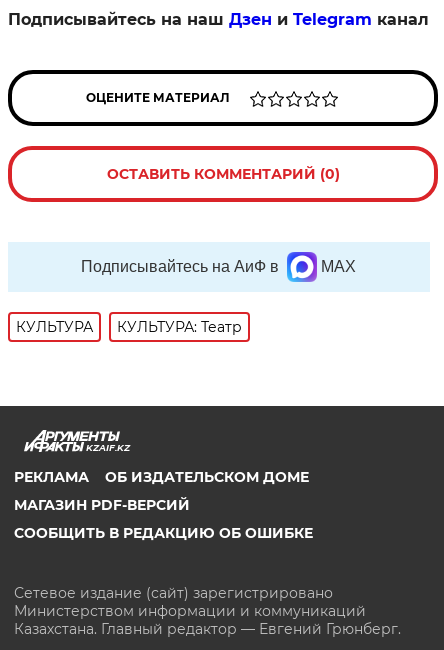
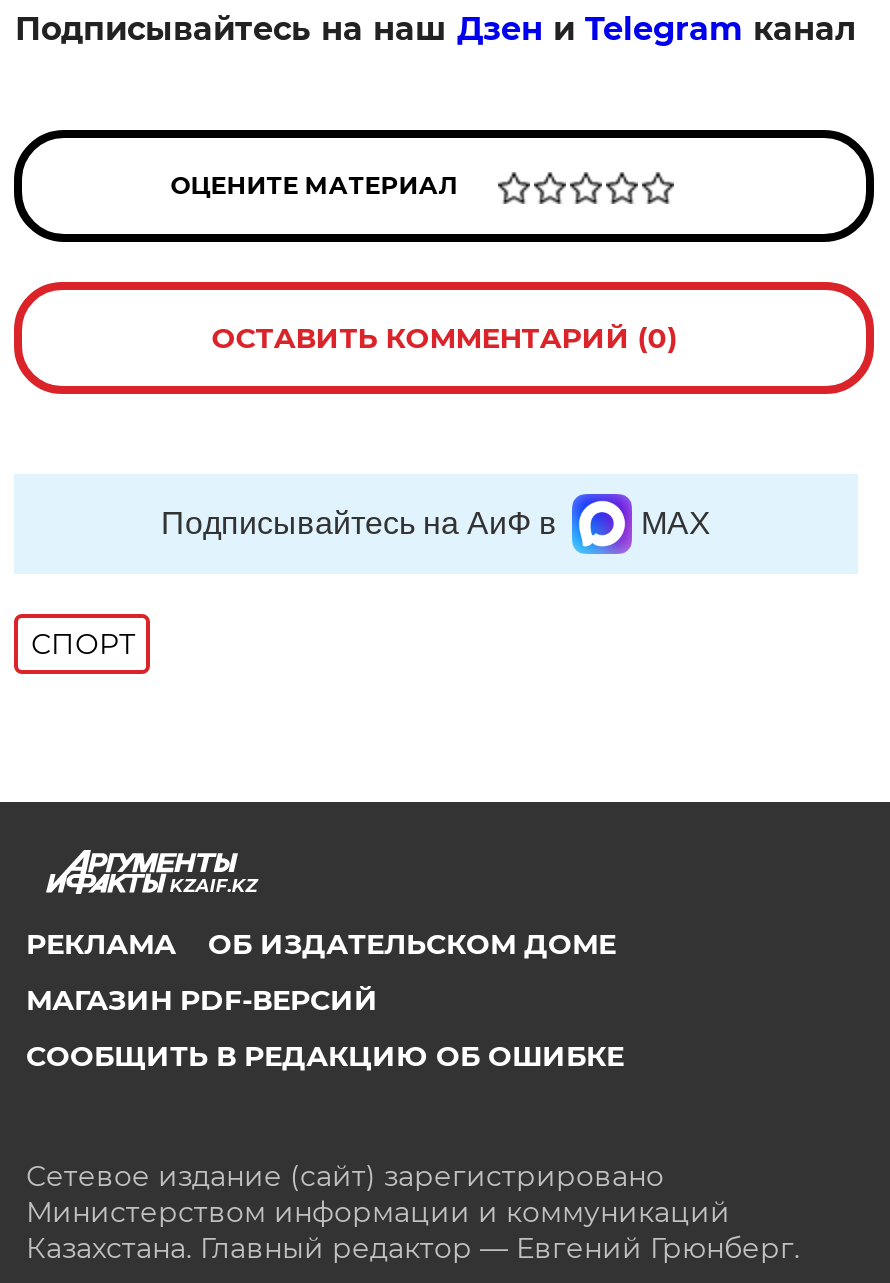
- КУЛЬТУРА
- КУЛЬТУРА: Театр
+ СПОРТ
